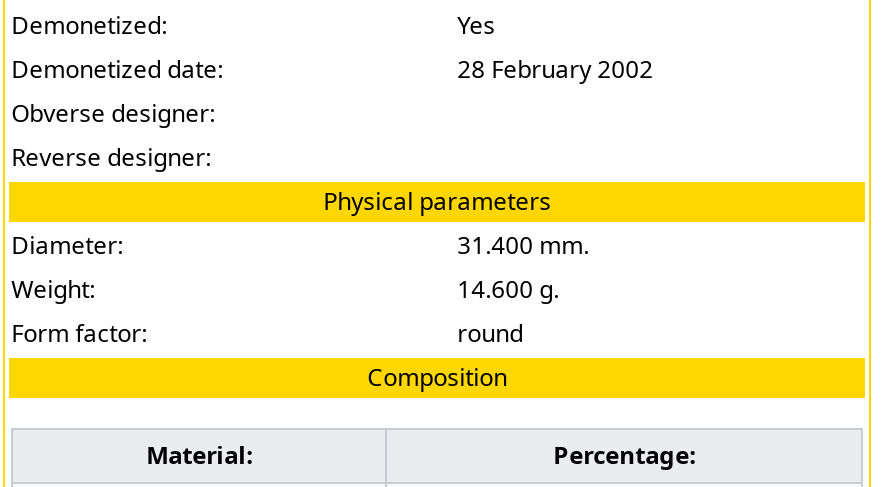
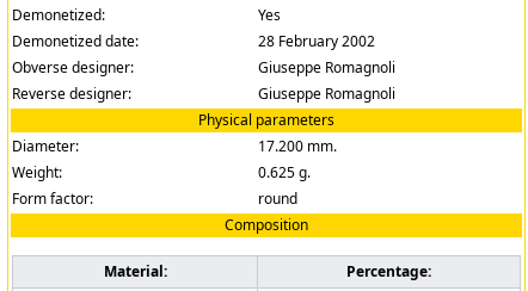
+ Giuseppe Romagnoli

+ Giuseppe Romagnoli

- 31.400 mm.
+ 17.200 mm.

- 14.600 g.
+ 0.625 g.
